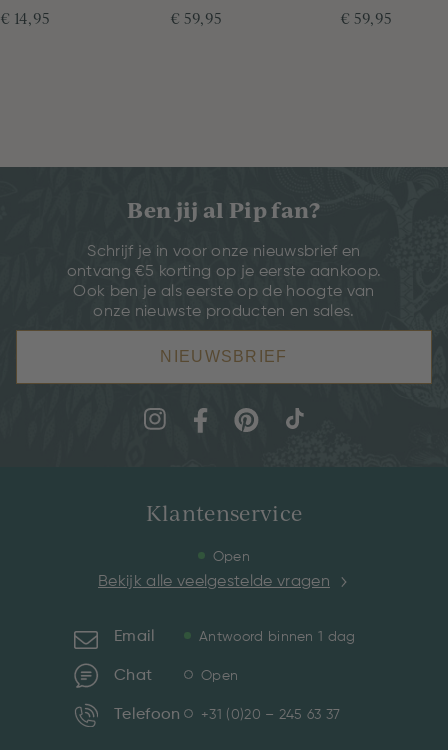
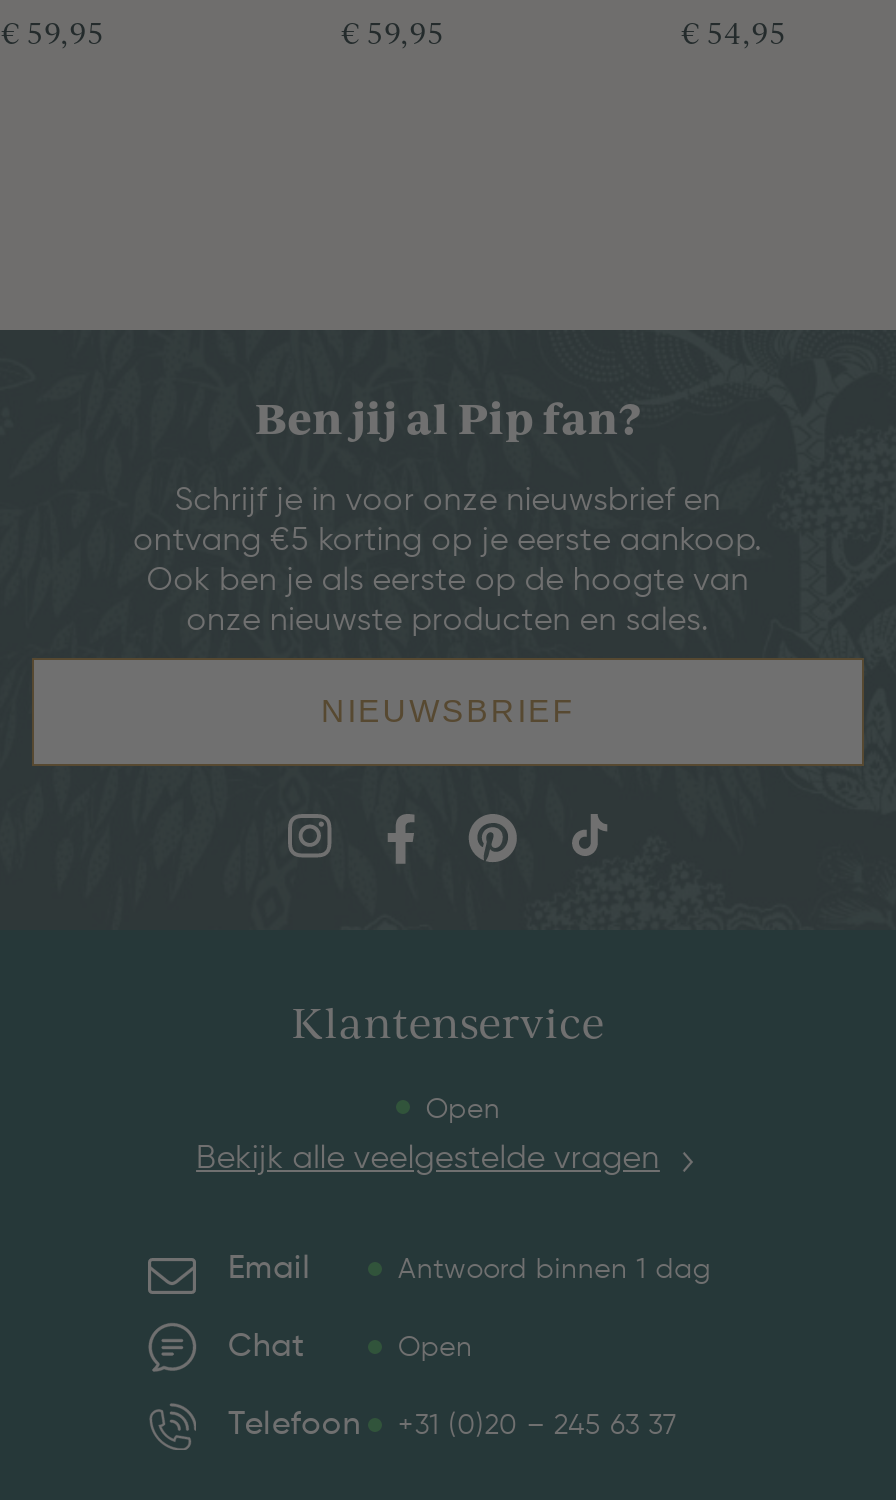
- € 14,95
+ € 59,95

- € 59,95
+ € 54,95
